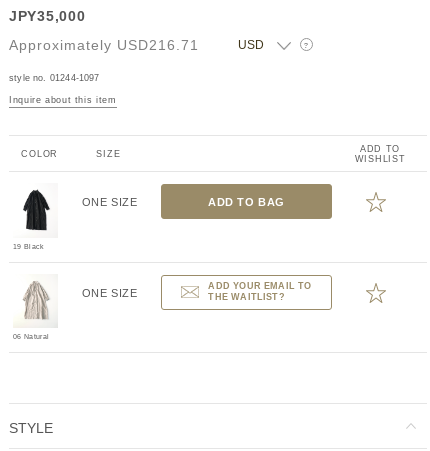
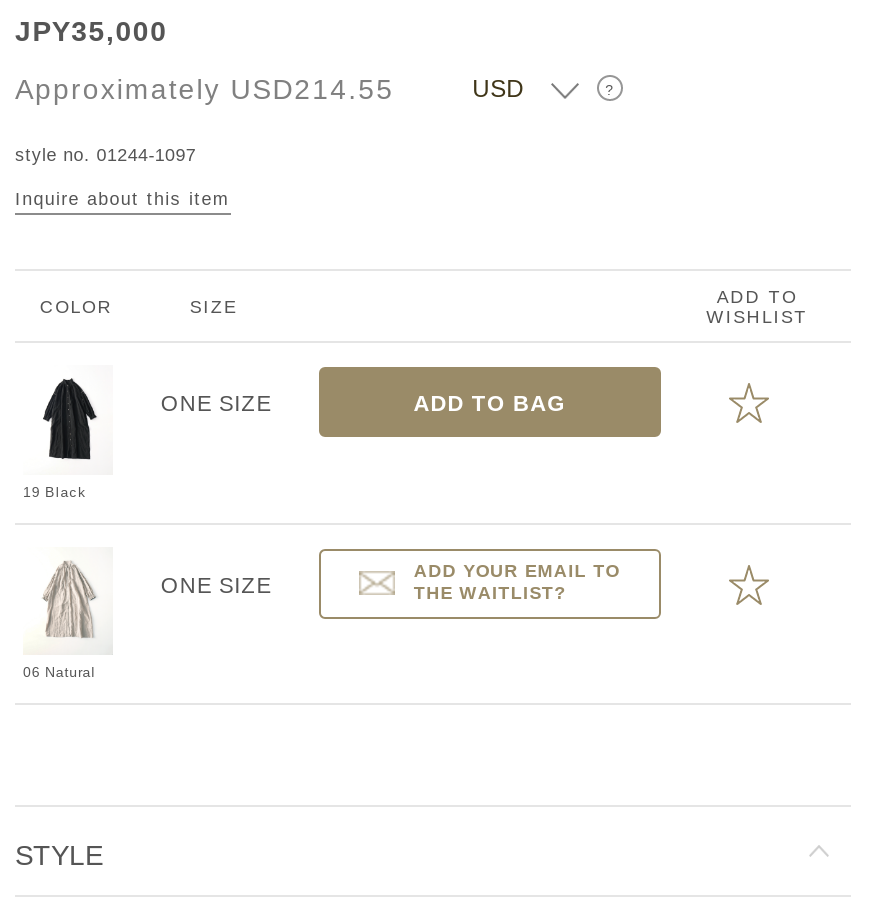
- Approximately USD216.71
+ Approximately USD214.55
